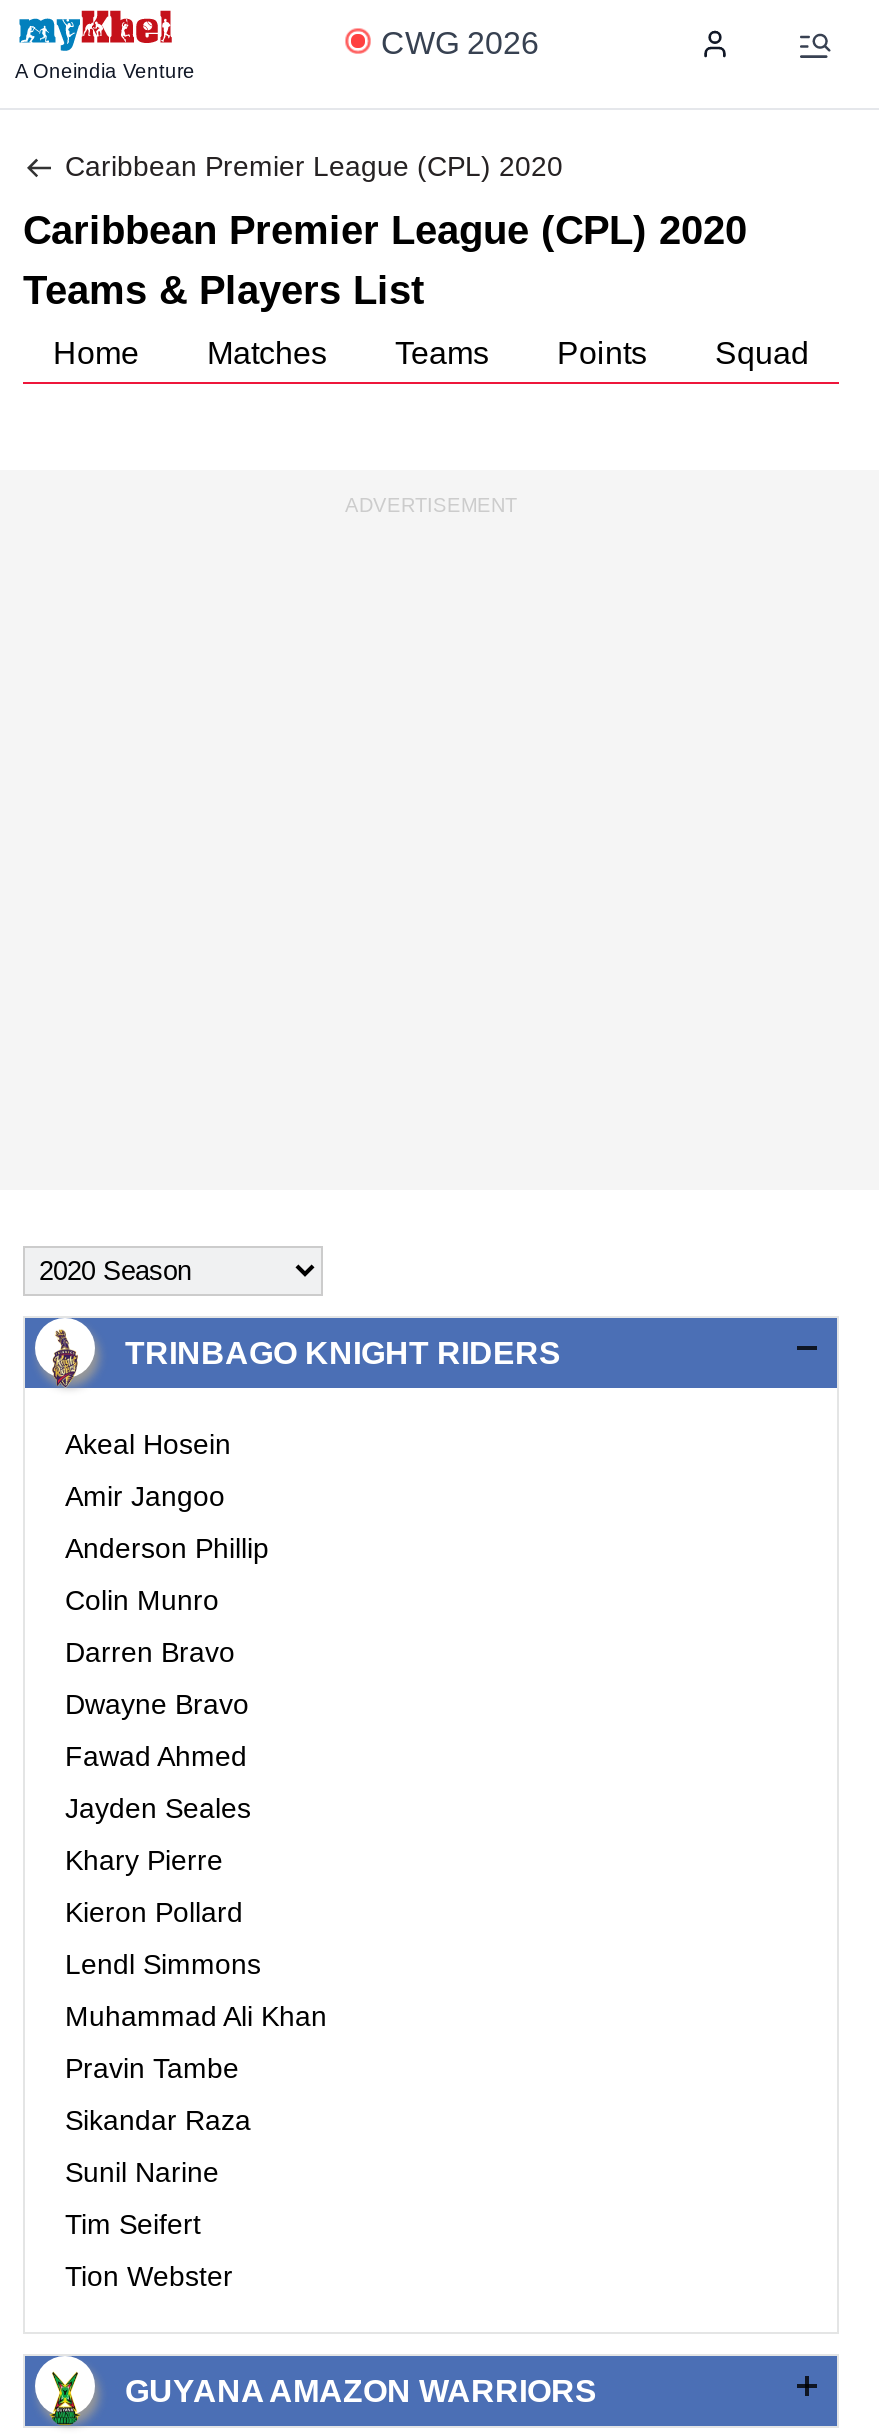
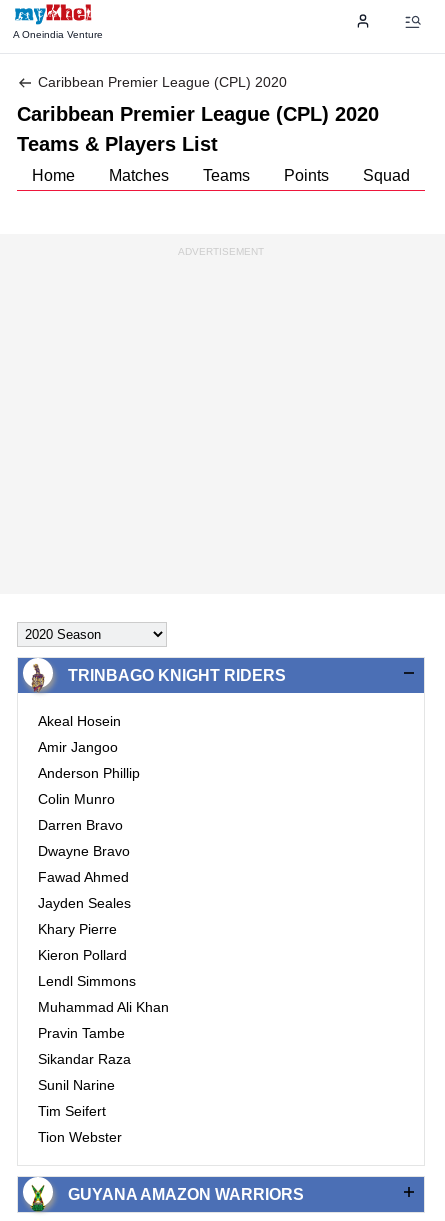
- CWG 2026
